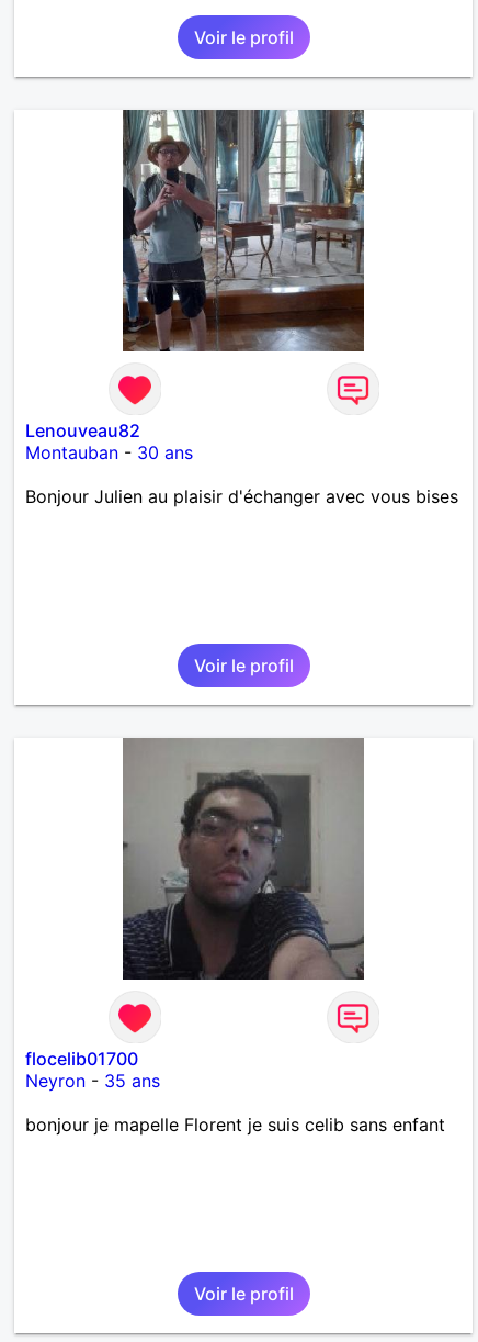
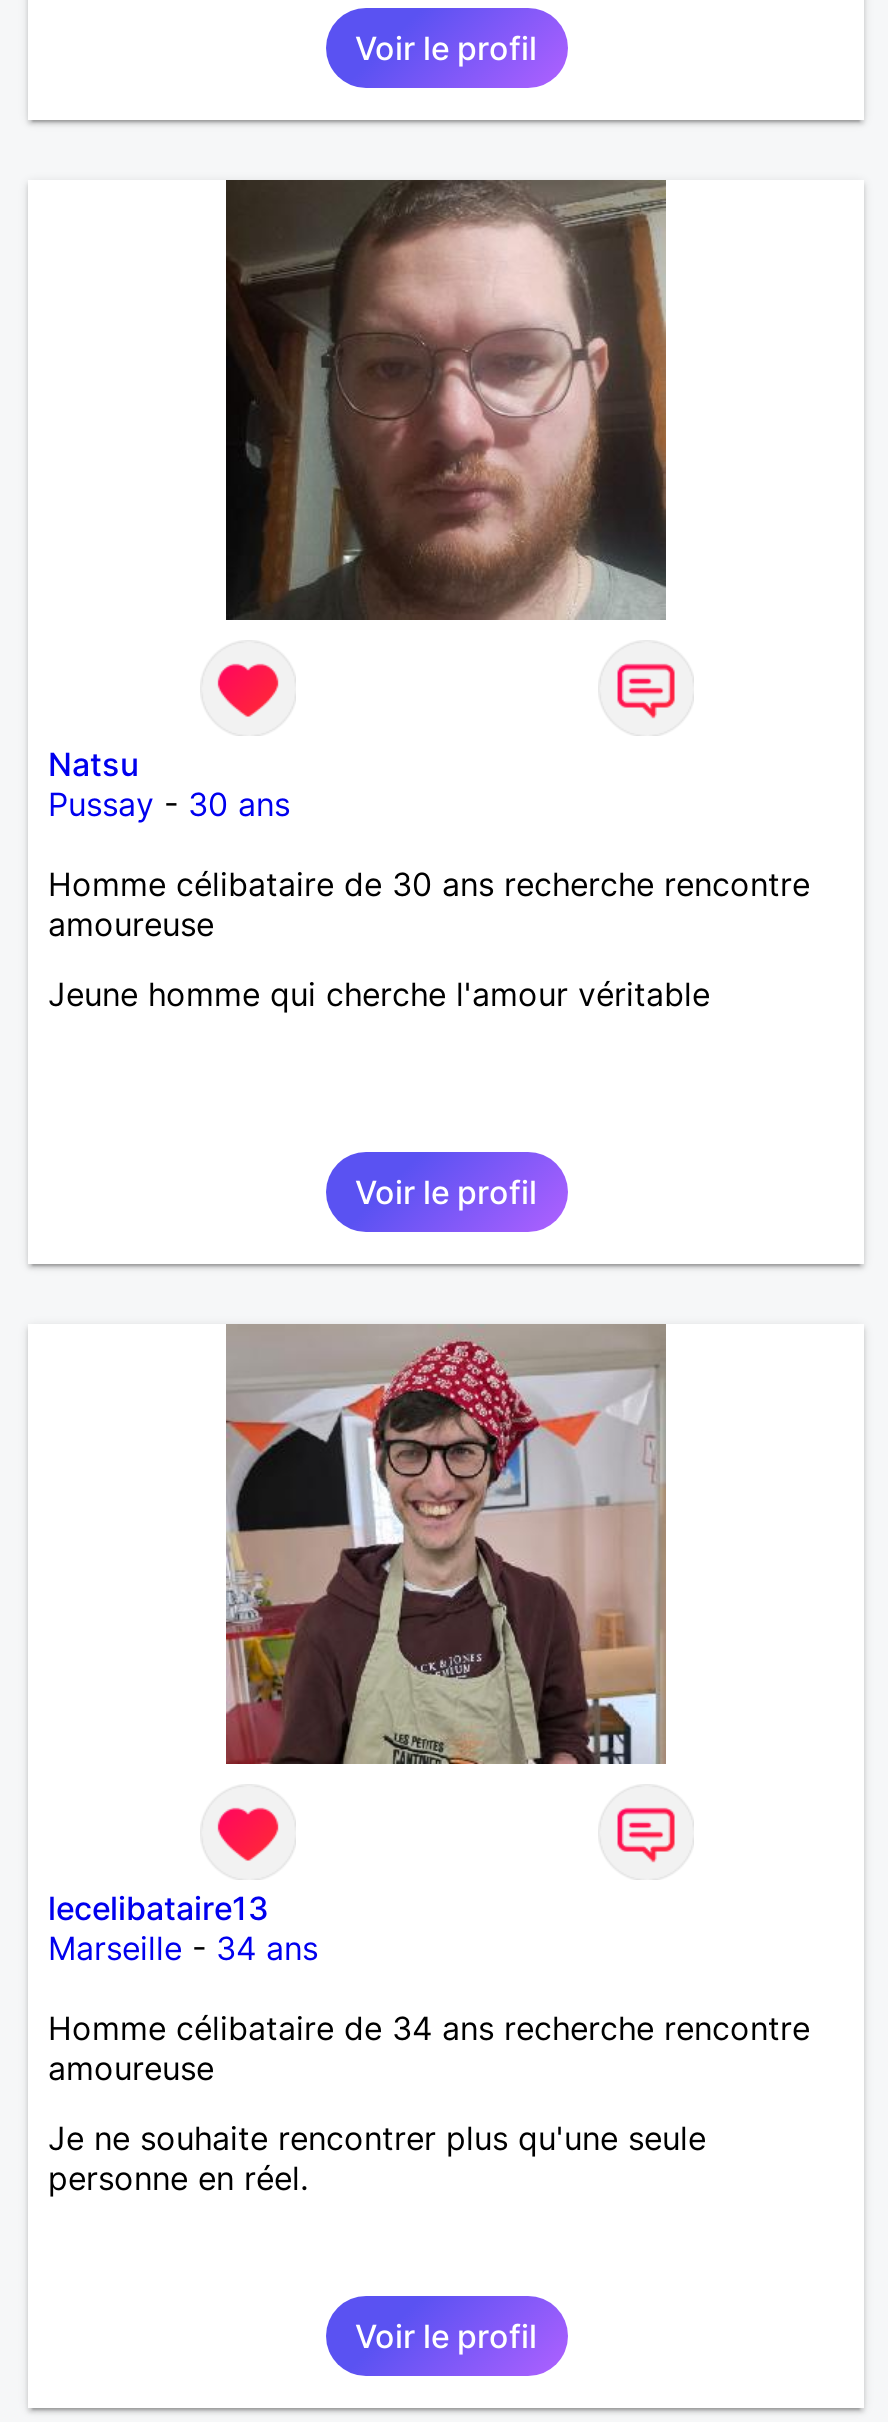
- [image]
+ [image]

- Lenouveau82
- Montauban - 30 ans
- Bonjour Julien au plaisir d'échanger avec vous bises
+ Natsu
+ Pussay - 30 ans
+ Homme célibataire de 30 ans recherche rencontre
+ amoureuse
+ Jeune homme qui cherche l'amour véritable

- [image]
+ [image]

- flocelib01700
- Neyron - 35 ans
- bonjour je mapelle Florent je suis celib sans enfant
+ lecelibataire13
+ Marseille - 34 ans
+ Homme célibataire de 34 ans recherche rencontre
+ amoureuse
+ Je ne souhaite rencontrer plus qu'une seule
+ personne en réel.
